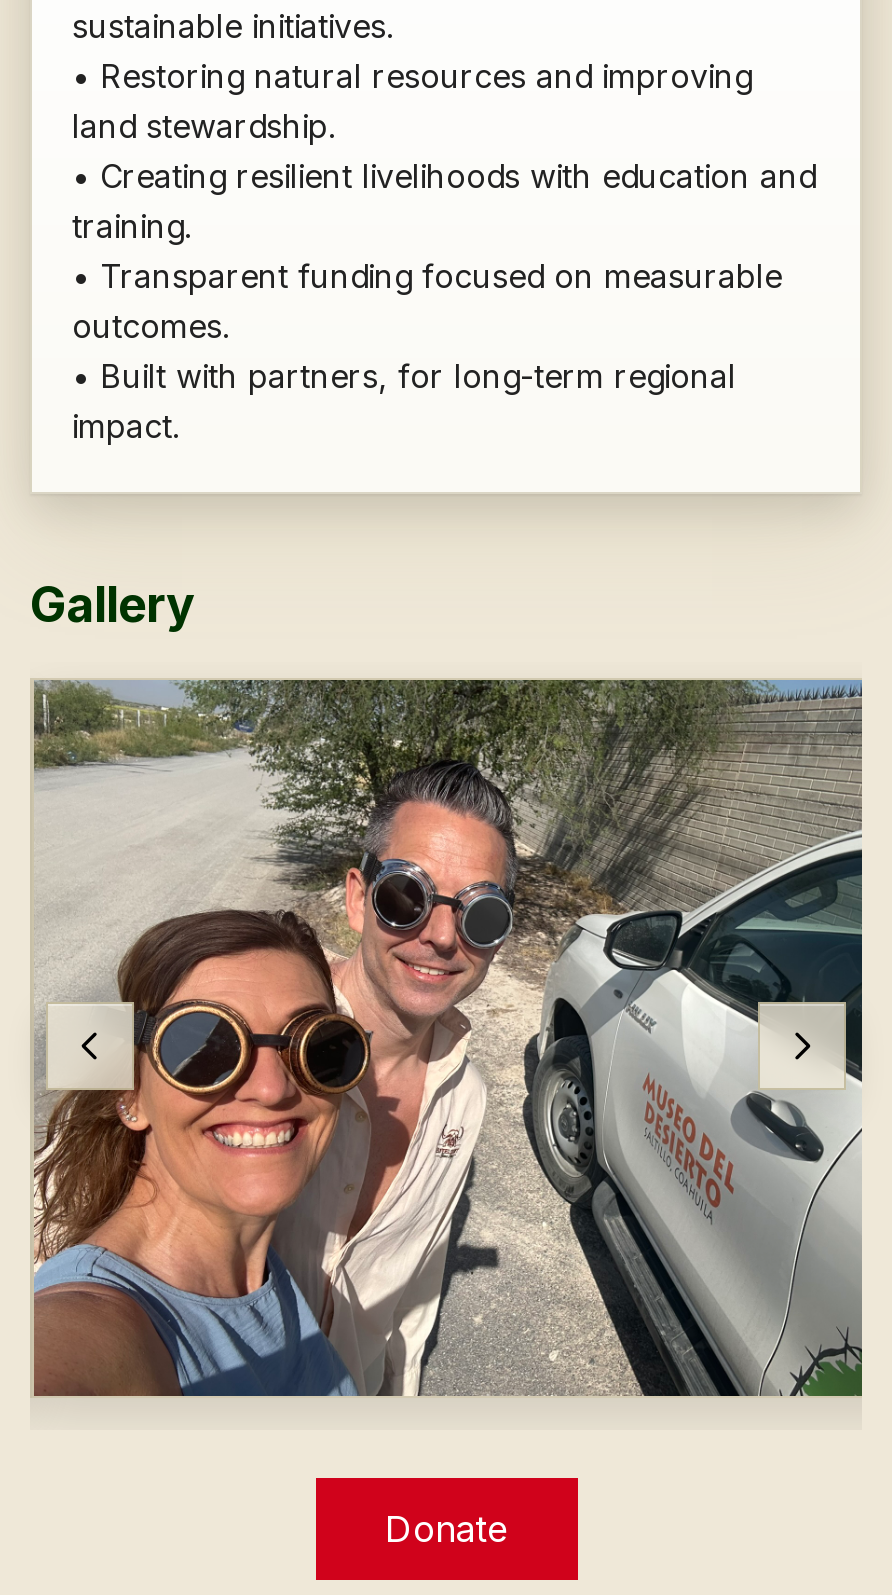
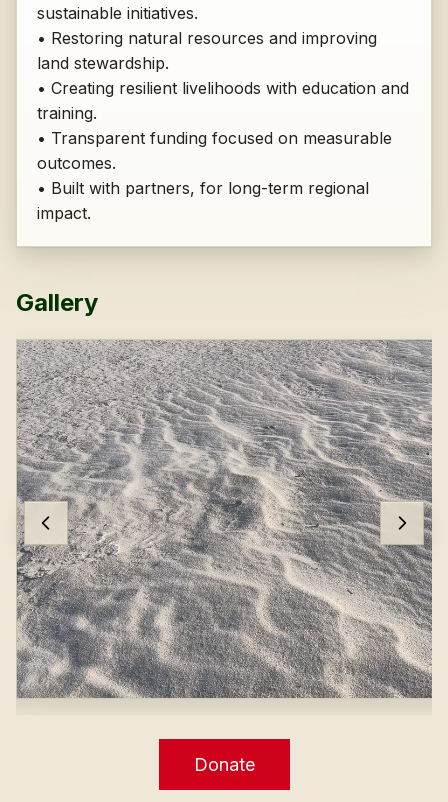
- [image]
+ [image]
